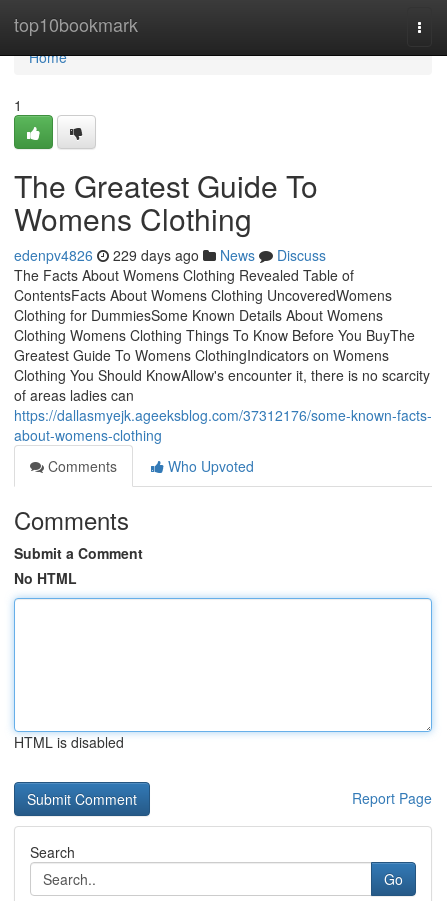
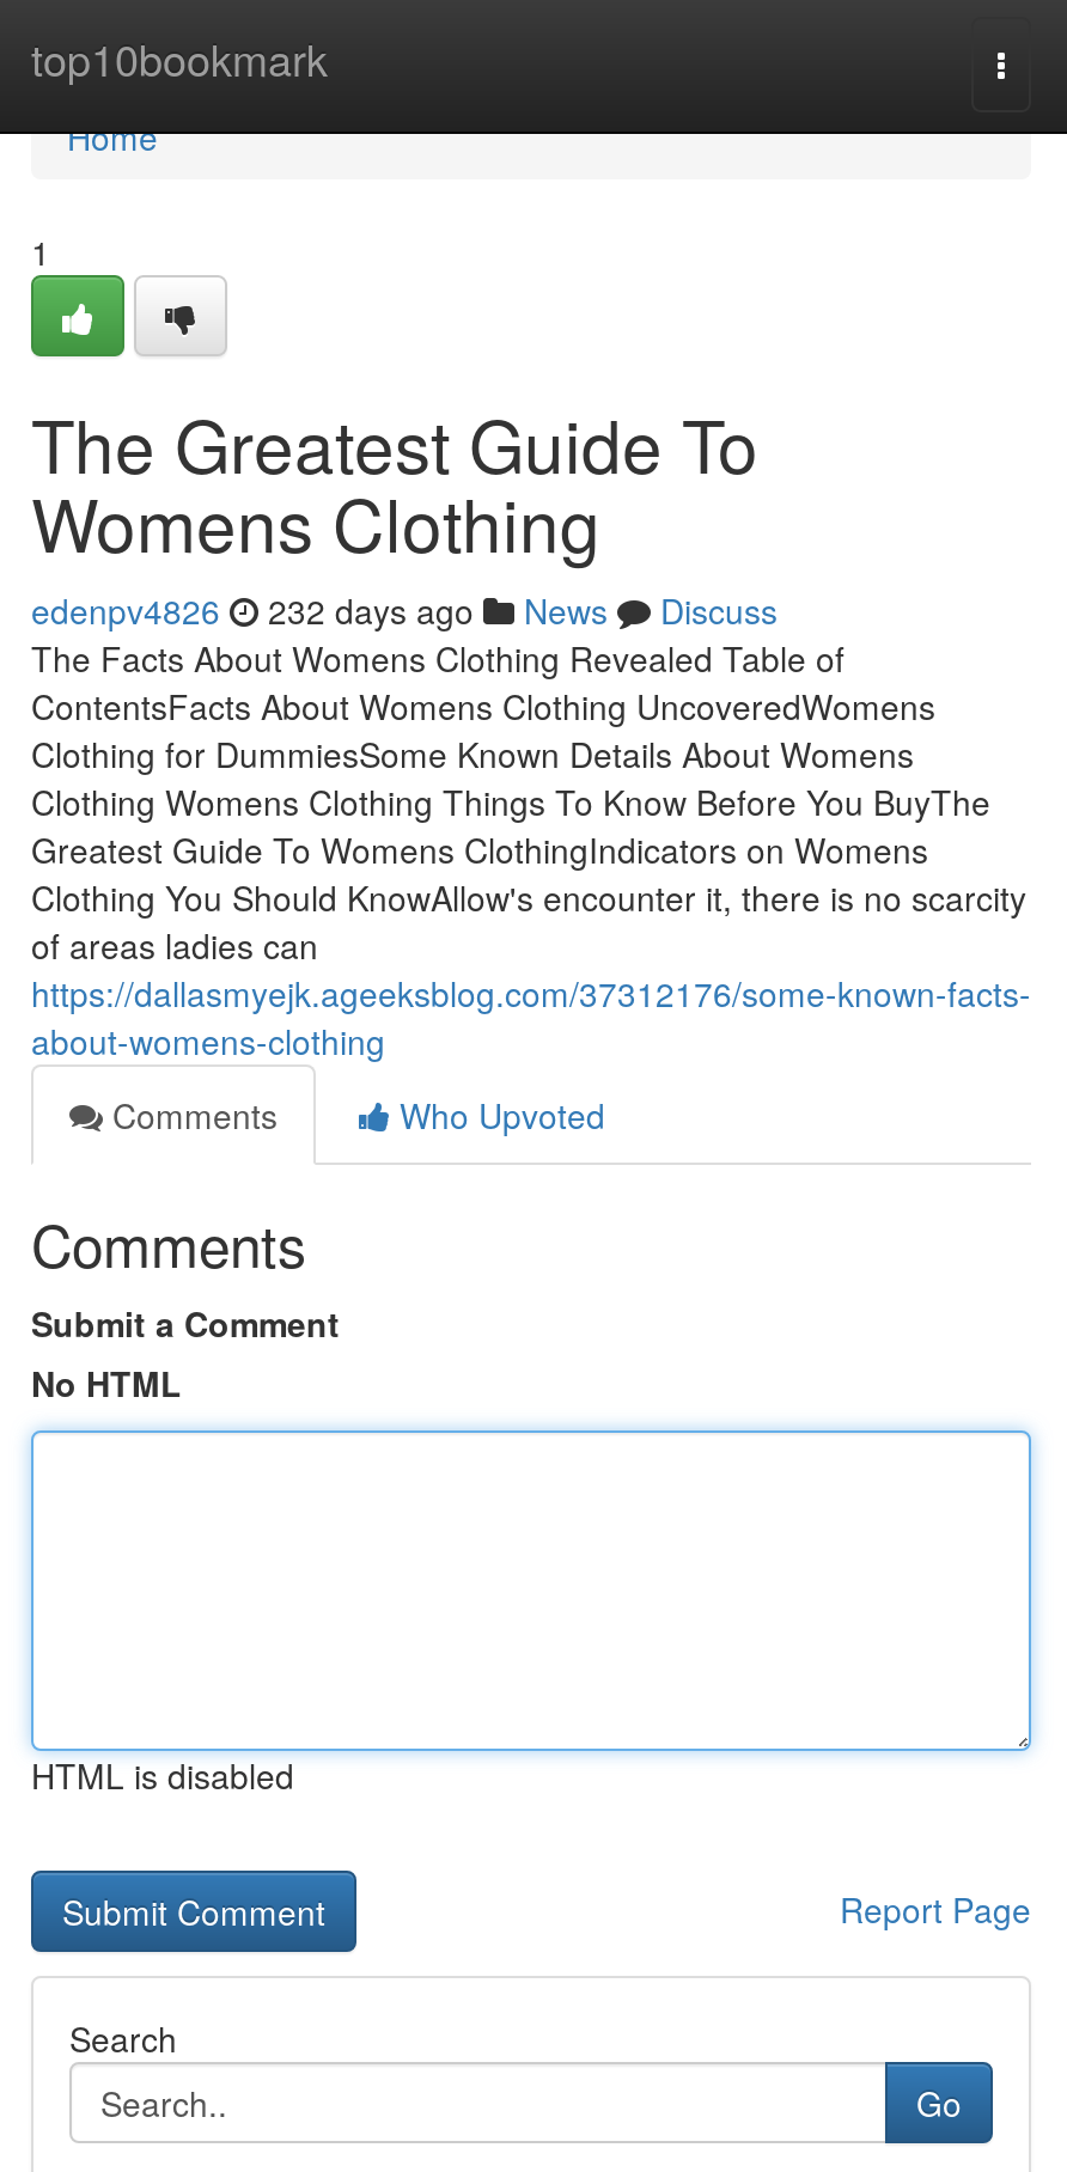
- edenpv4826 229 days ago News Discuss
+ edenpv4826 232 days ago News Discuss
